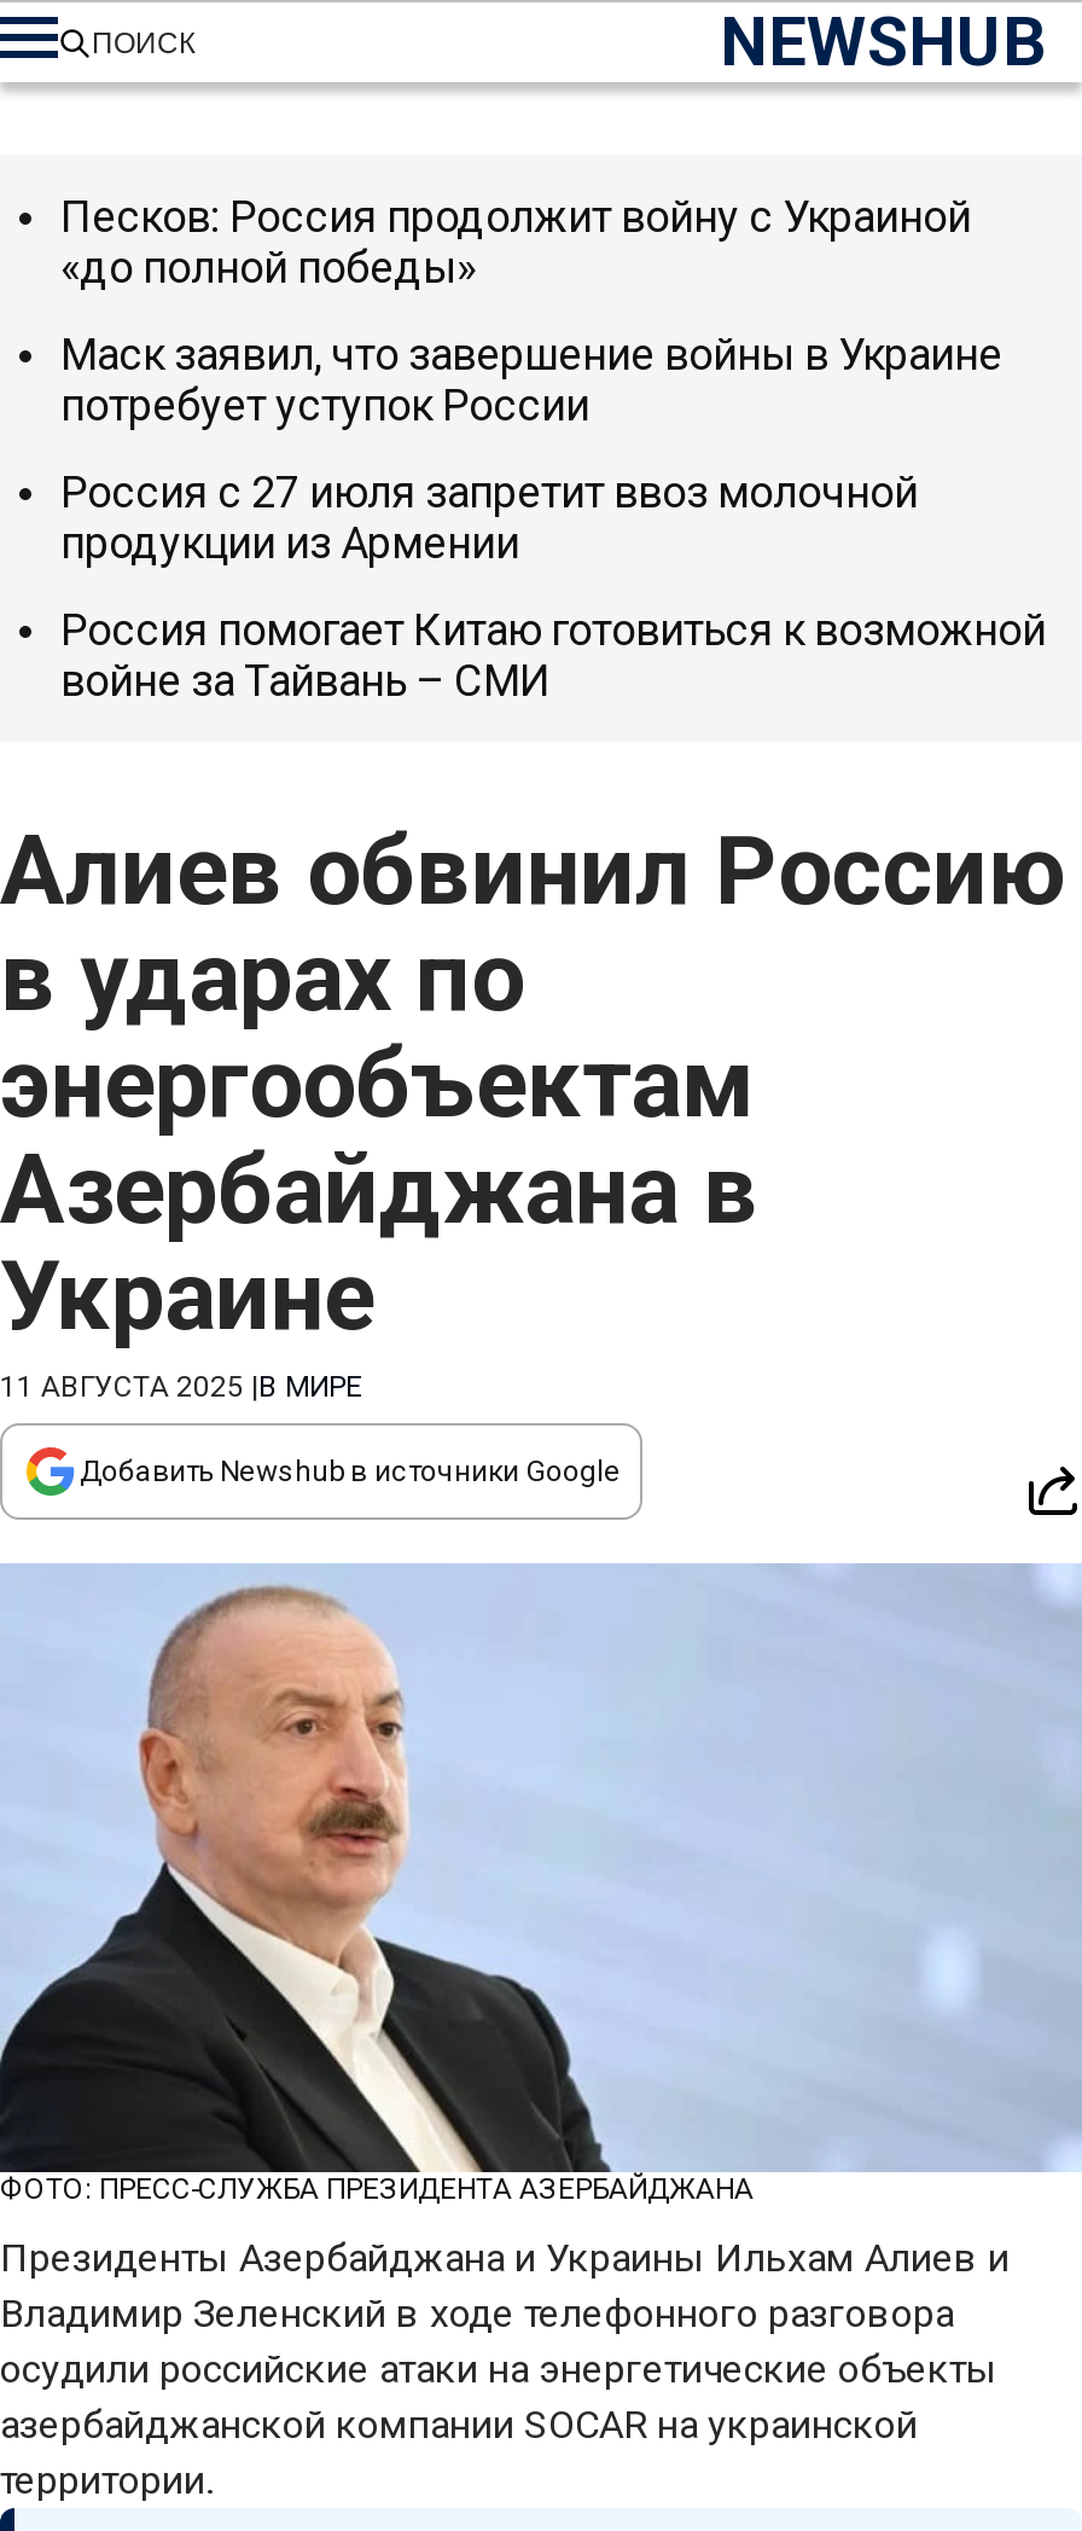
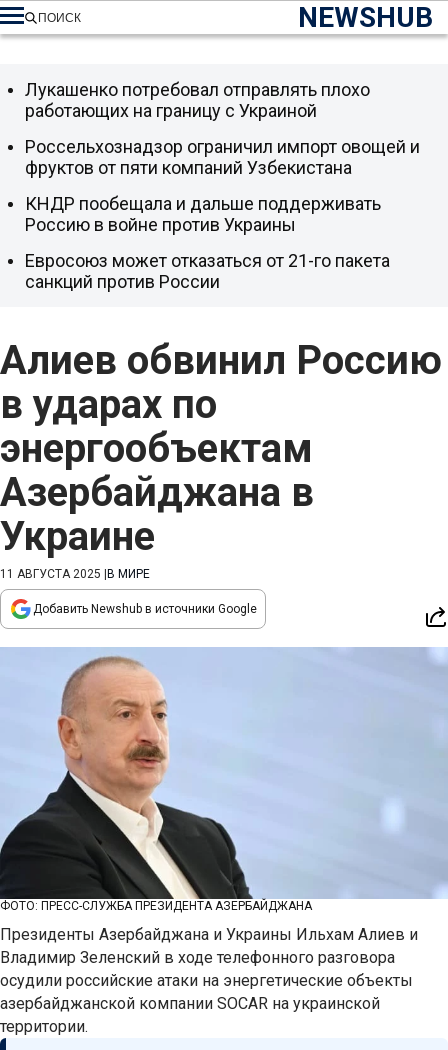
- Песков: Россия продолжит войну с Украиной
- «до полной победы»
+ Лукашенко потребовал отправлять плохо
+ работающих на границу с Украиной

- Маск заявил, что завершение войны в Украине
- потребует уступок России
+ Россельхознадзор ограничил импорт овощей и
+ фруктов от пяти компаний Узбекистана

- Россия с 27 июля запретит ввоз молочной
- продукции из Армении
+ КНДР пообещала и дальше поддерживать
+ Россию в войне против Украины

- Россия помогает Китаю готовиться к возможной
- войне за Тайвань – СМИ
+ Евросоюз может отказаться от 21-го пакета
+ санкций против России
